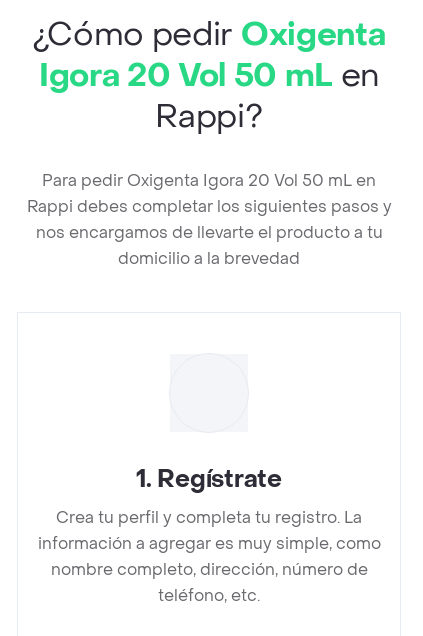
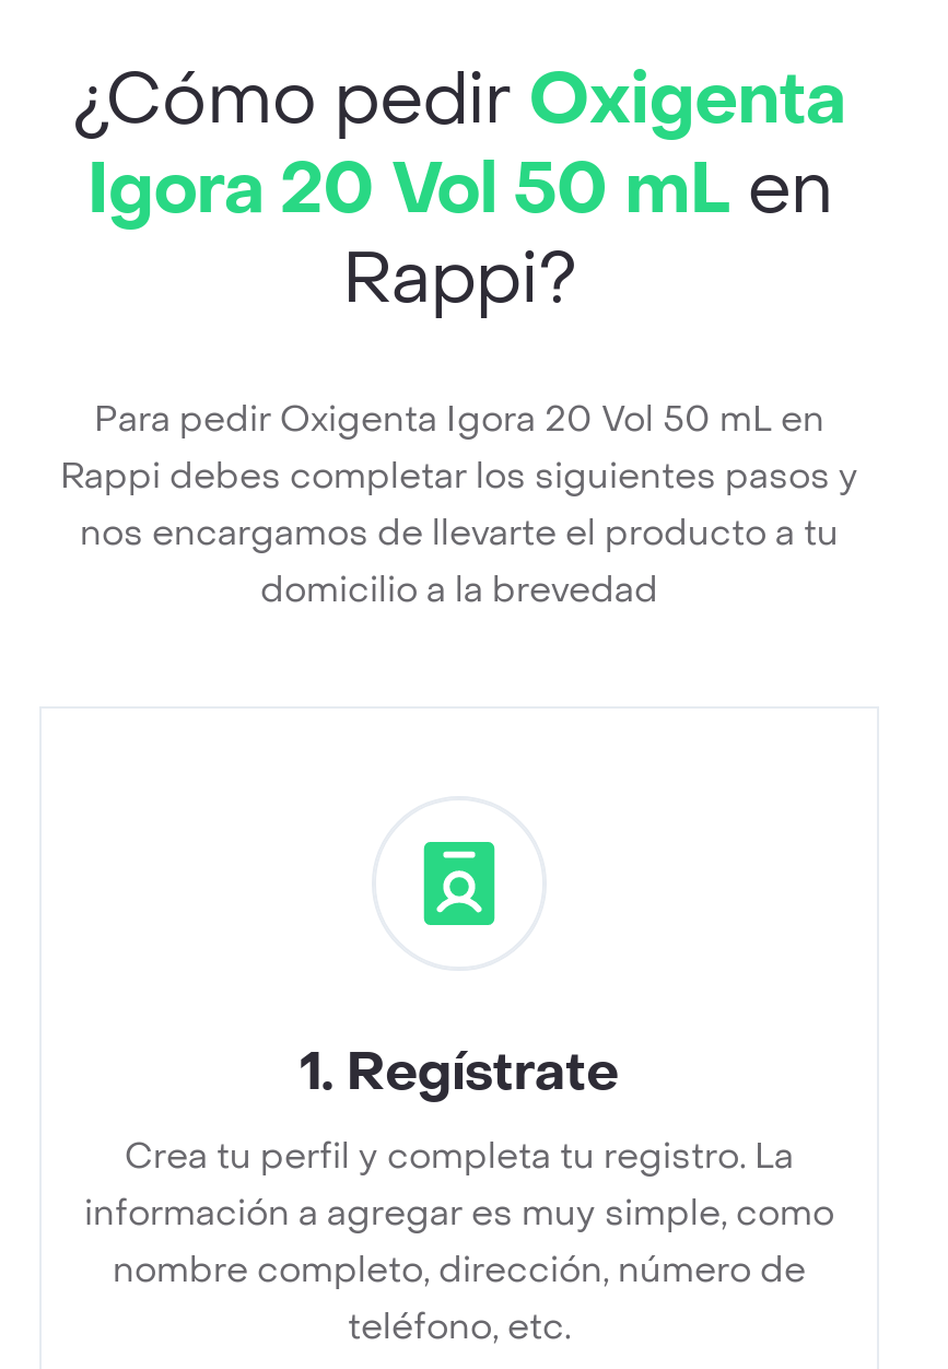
+ [image]
